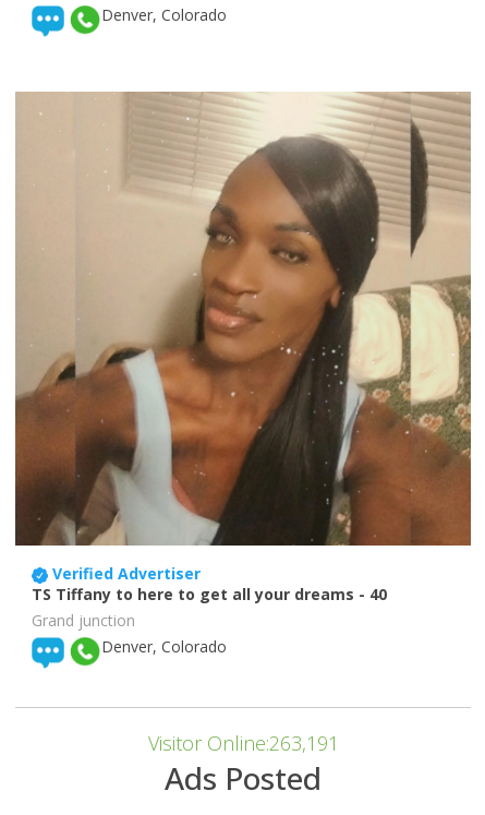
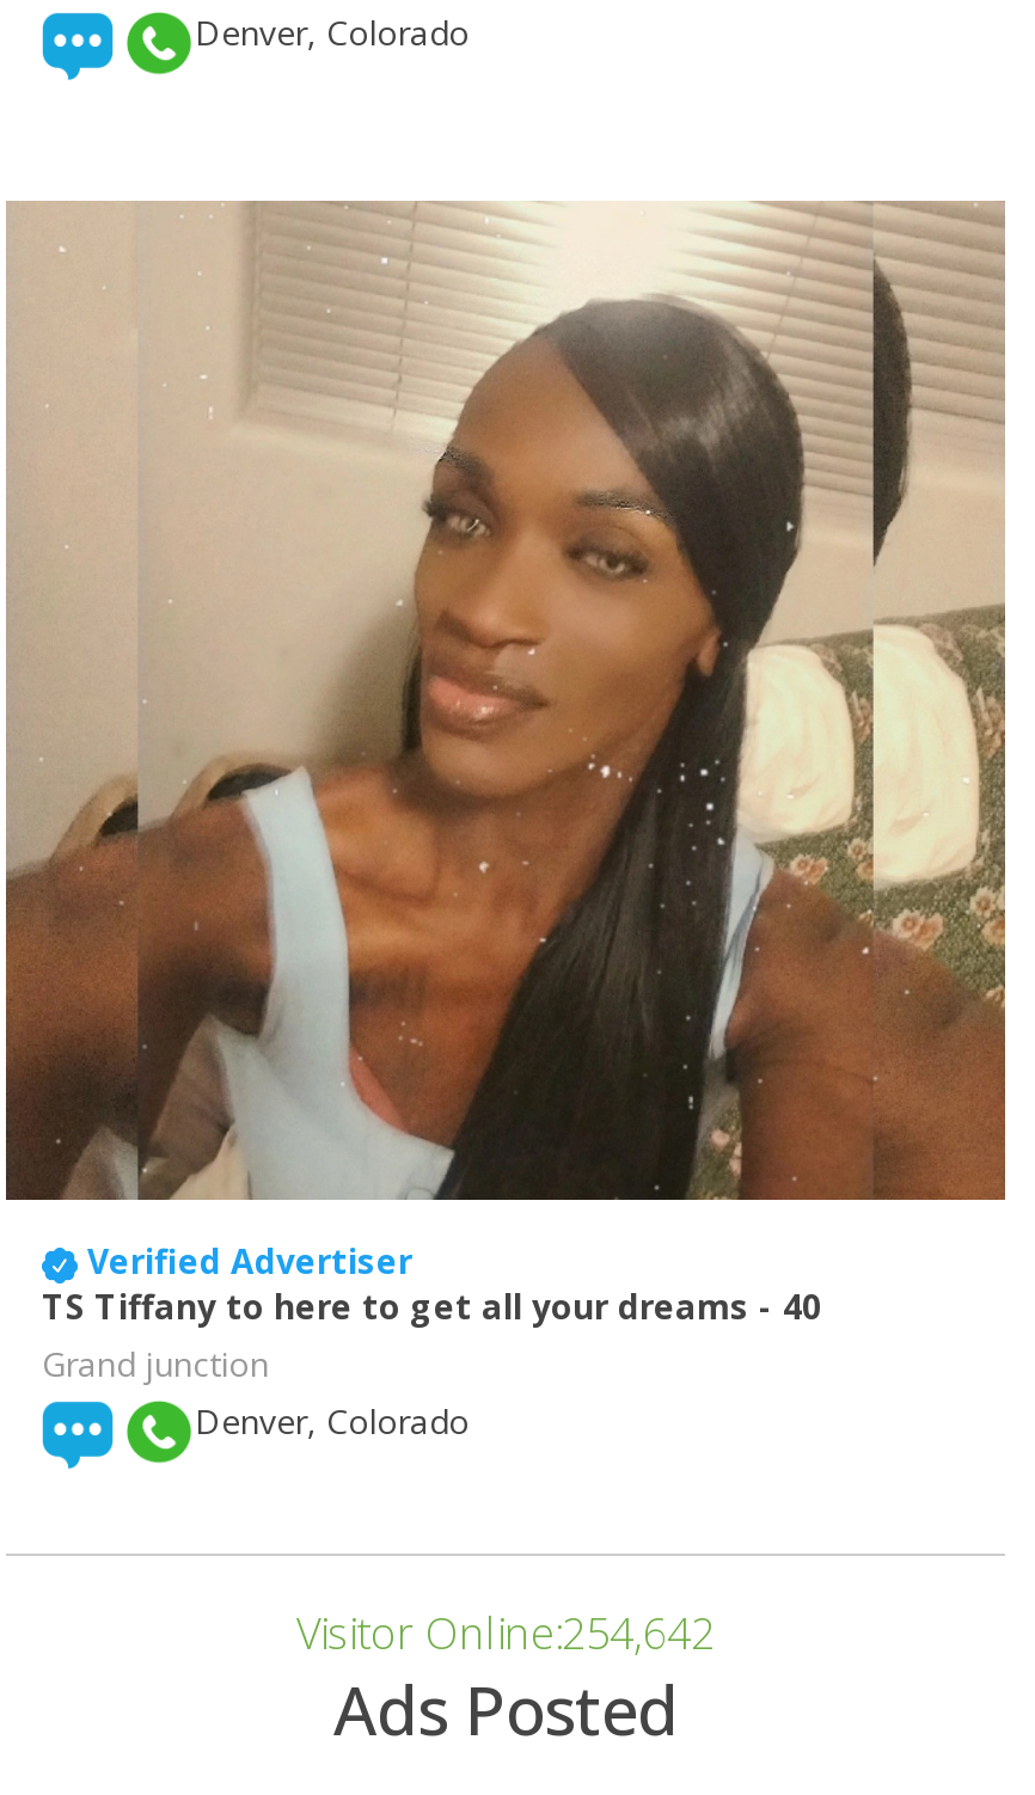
- Visitor Online:263,191
+ Visitor Online:254,642
